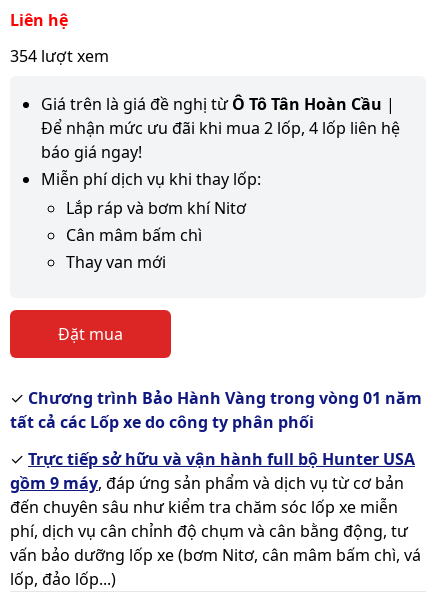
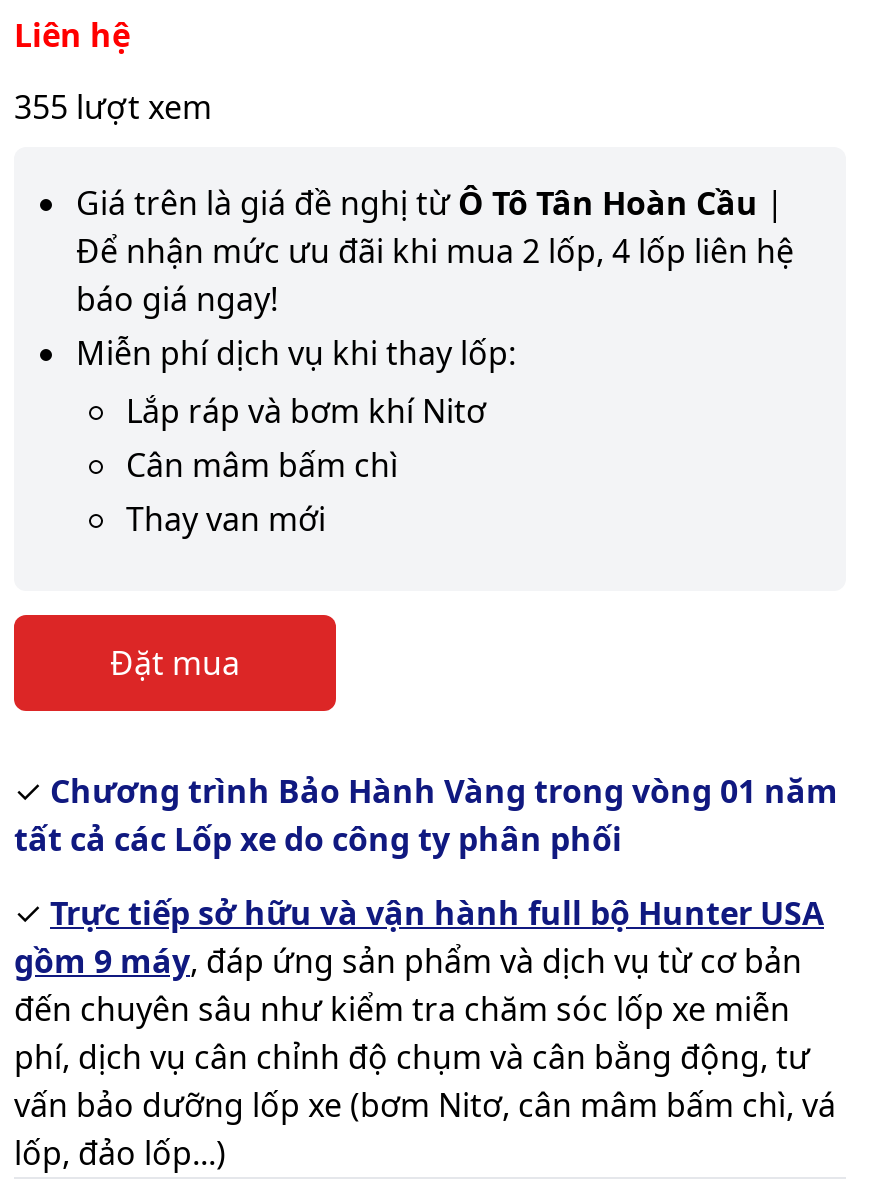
- 354 lượt xem
+ 355 lượt xem
